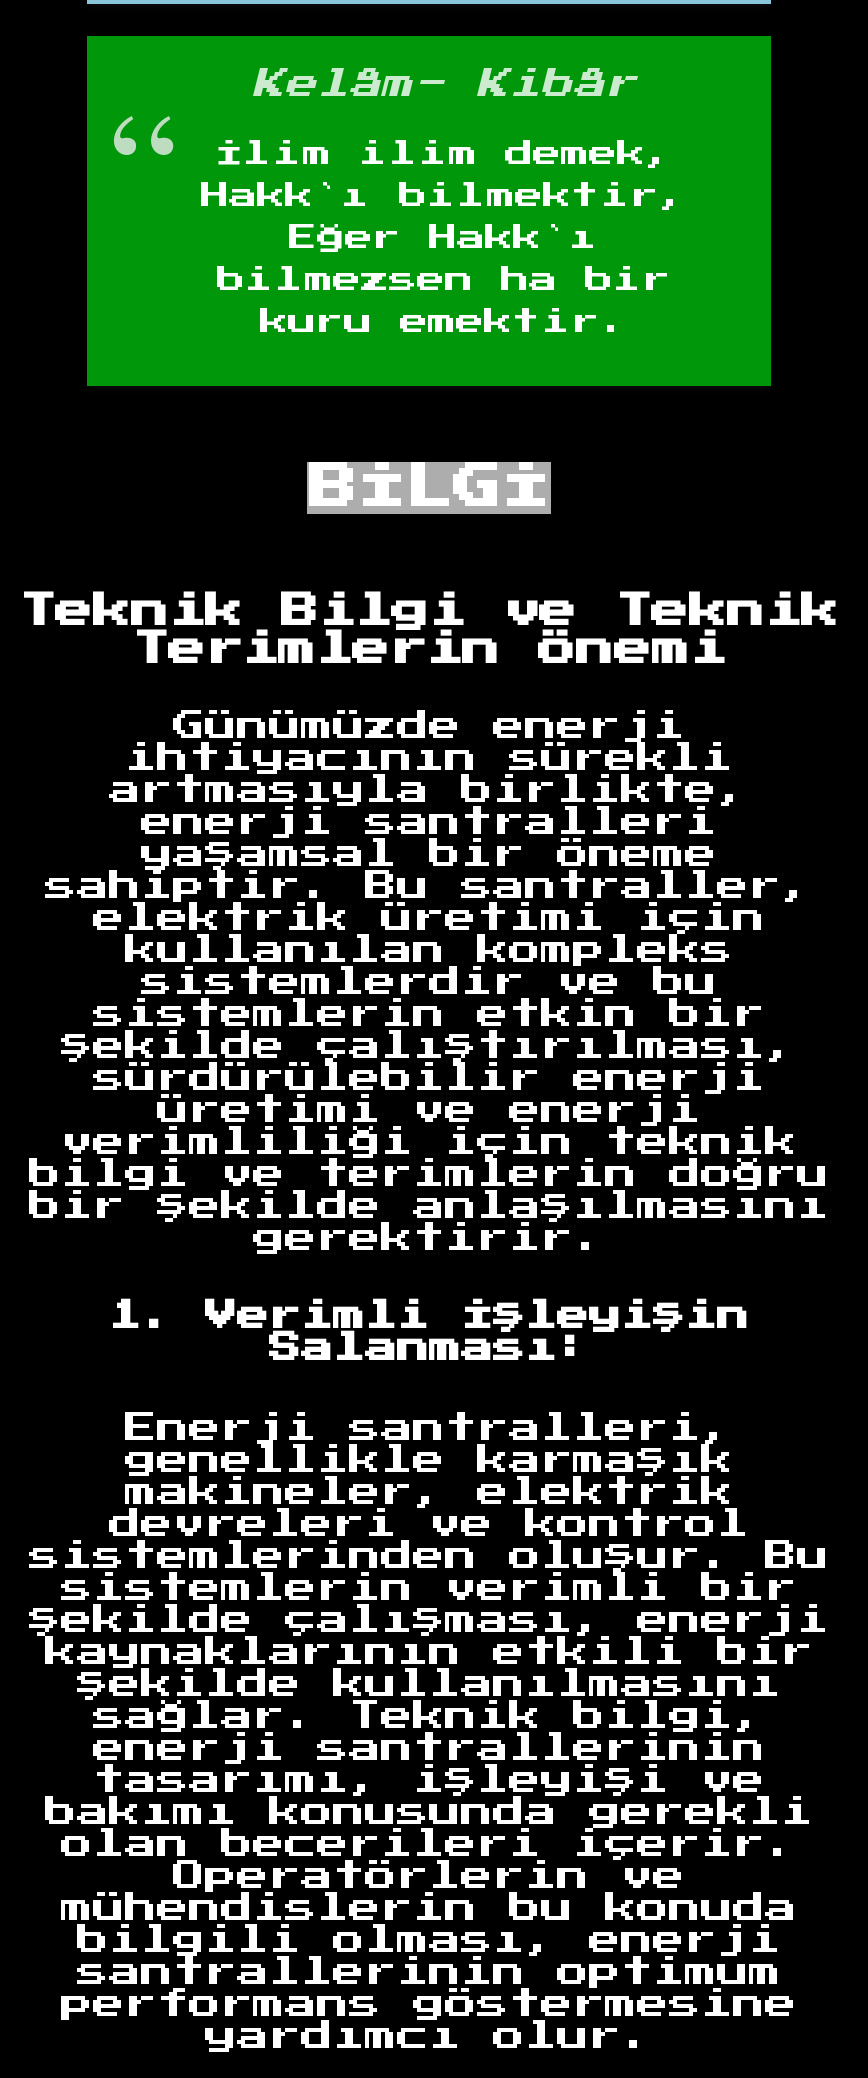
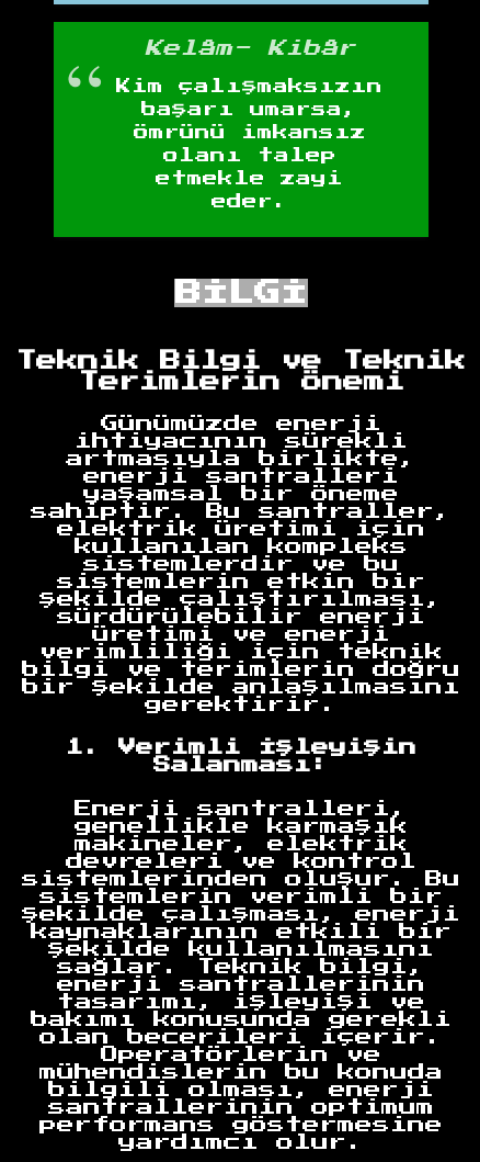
- İlim ilim demek,
- Hakk`ı bilmektir,
- Eğer Hakk`ı
- bilmezsen ha bir
- kuru emektir.
+ Kim çalışmaksızın
+ başarı umarsa,
+ ömrünü imkansız
+ olanı talep
+ etmekle zayi
+ eder.
